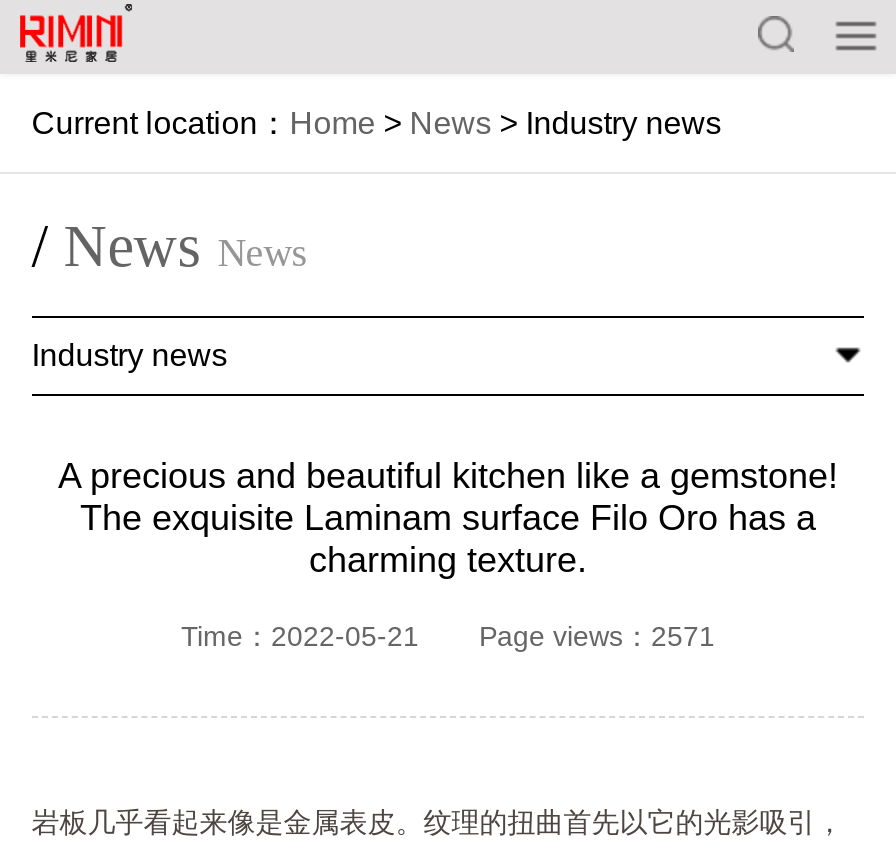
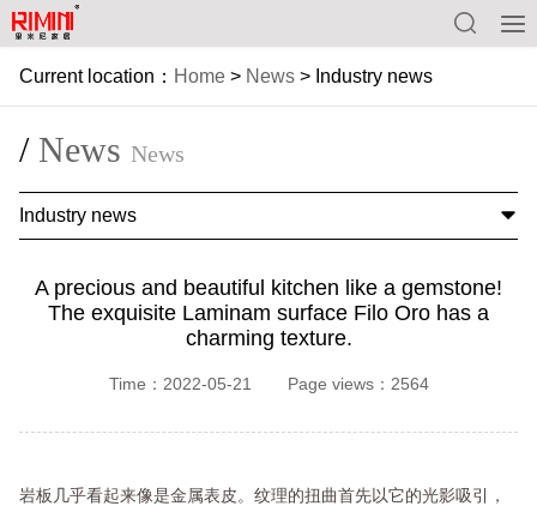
- Time：2022-05-21 Page views：2571
+ Time：2022-05-21 Page views：2564
